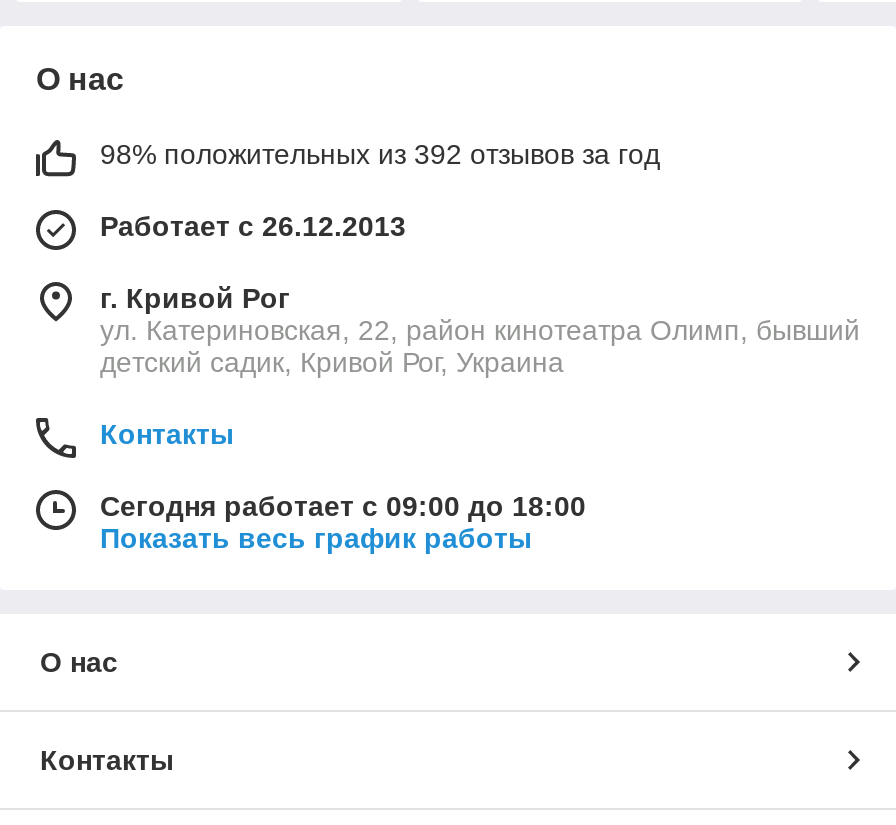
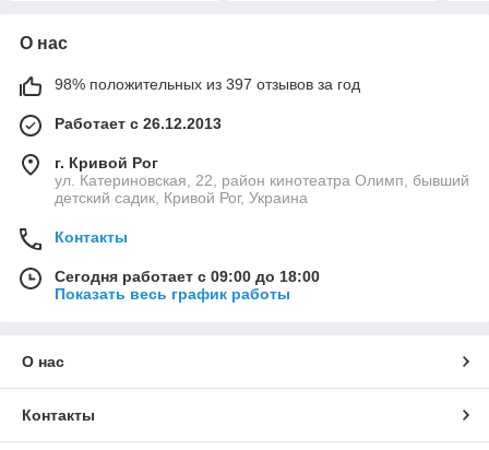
- 98% положительных из 392 отзывов за год
+ 98% положительных из 397 отзывов за год
